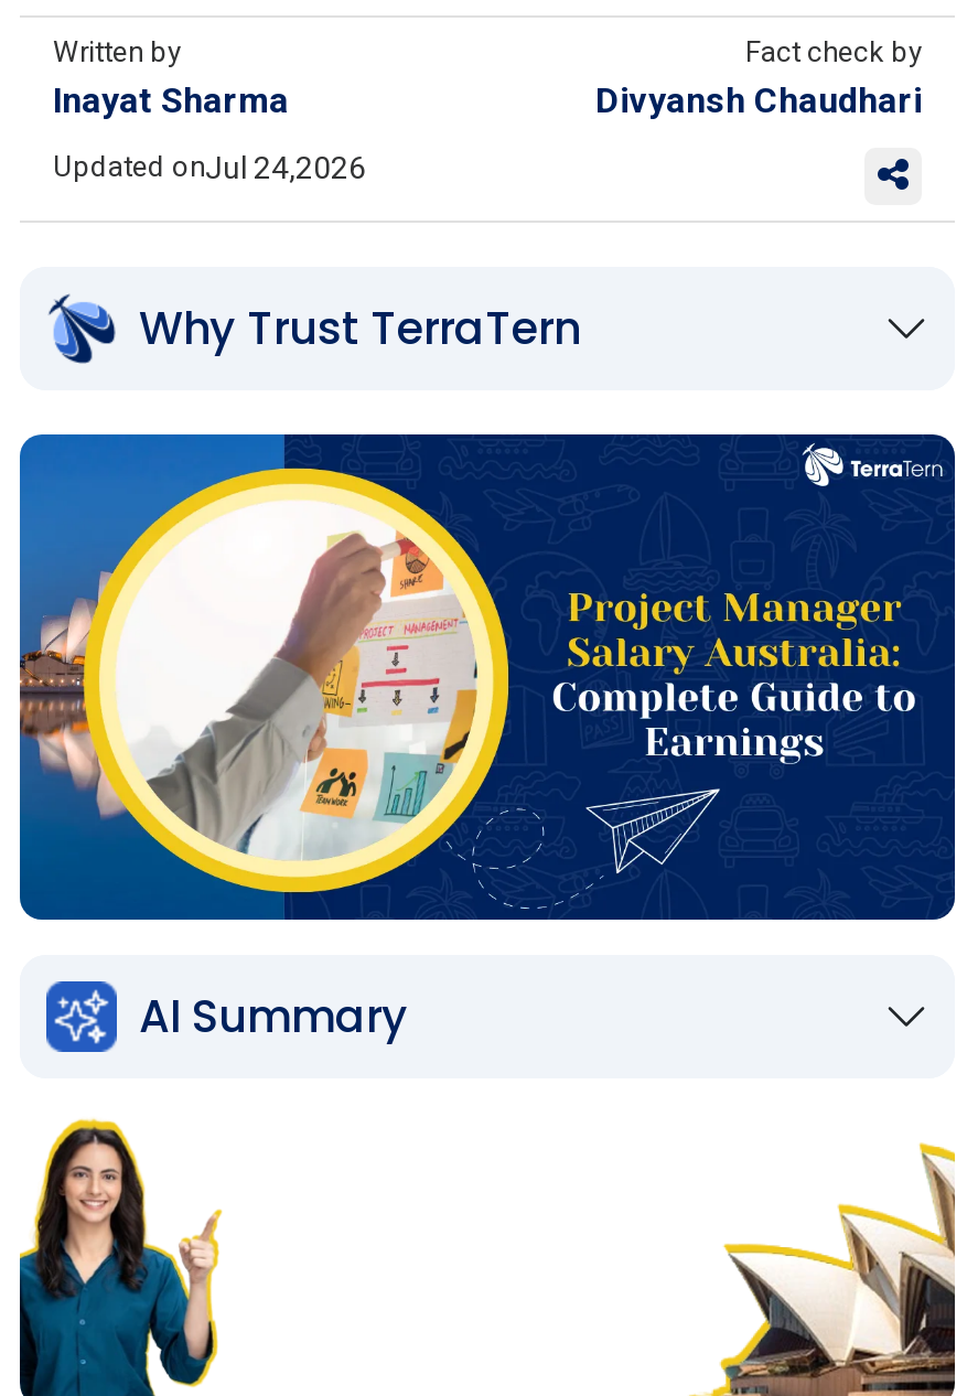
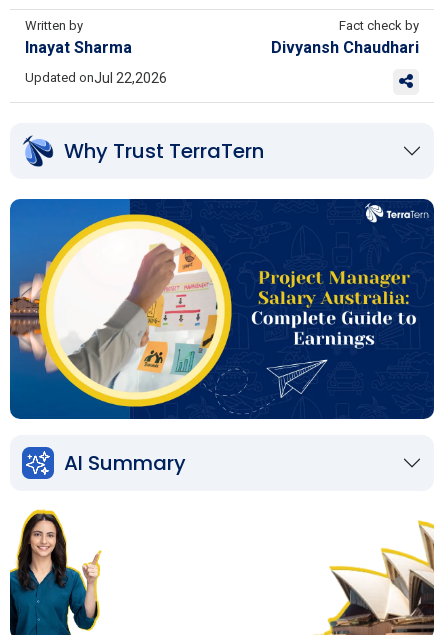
- Updated onJul 24,2026
+ Updated onJul 22,2026
